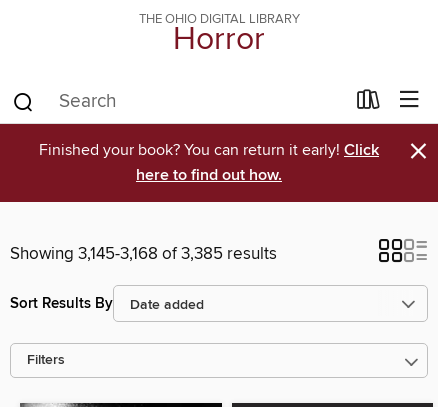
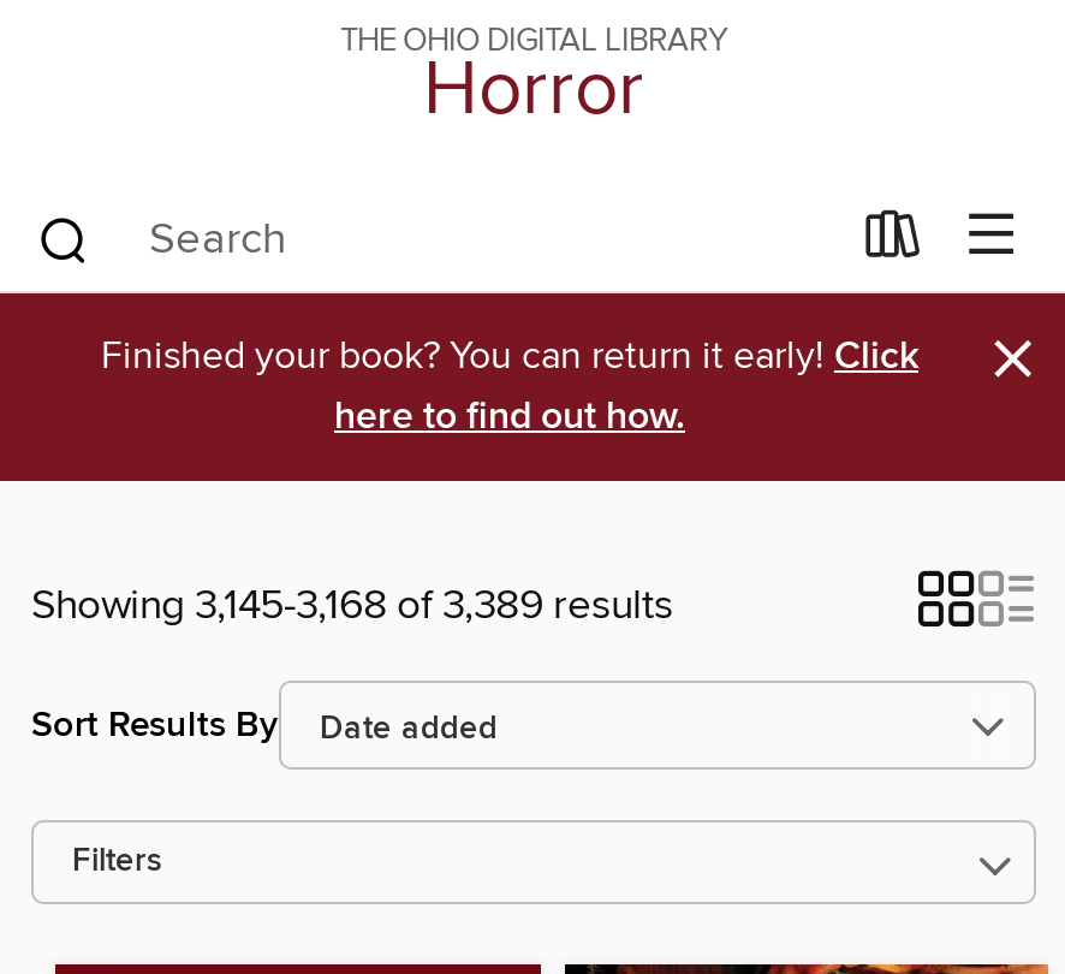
- Showing 3,145-3,168 of 3,385 results
+ Showing 3,145-3,168 of 3,389 results
